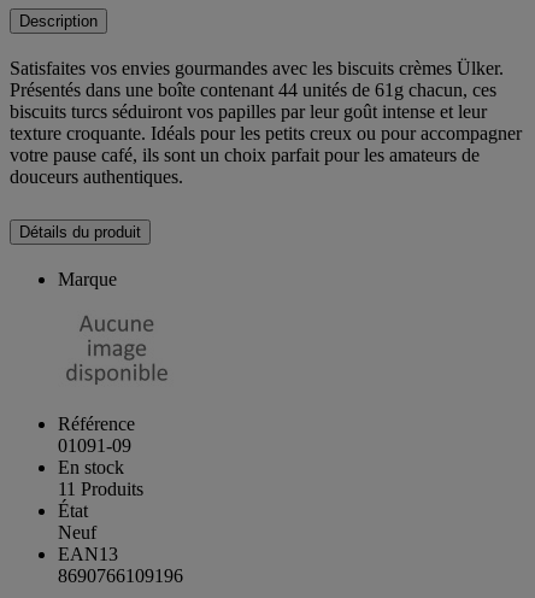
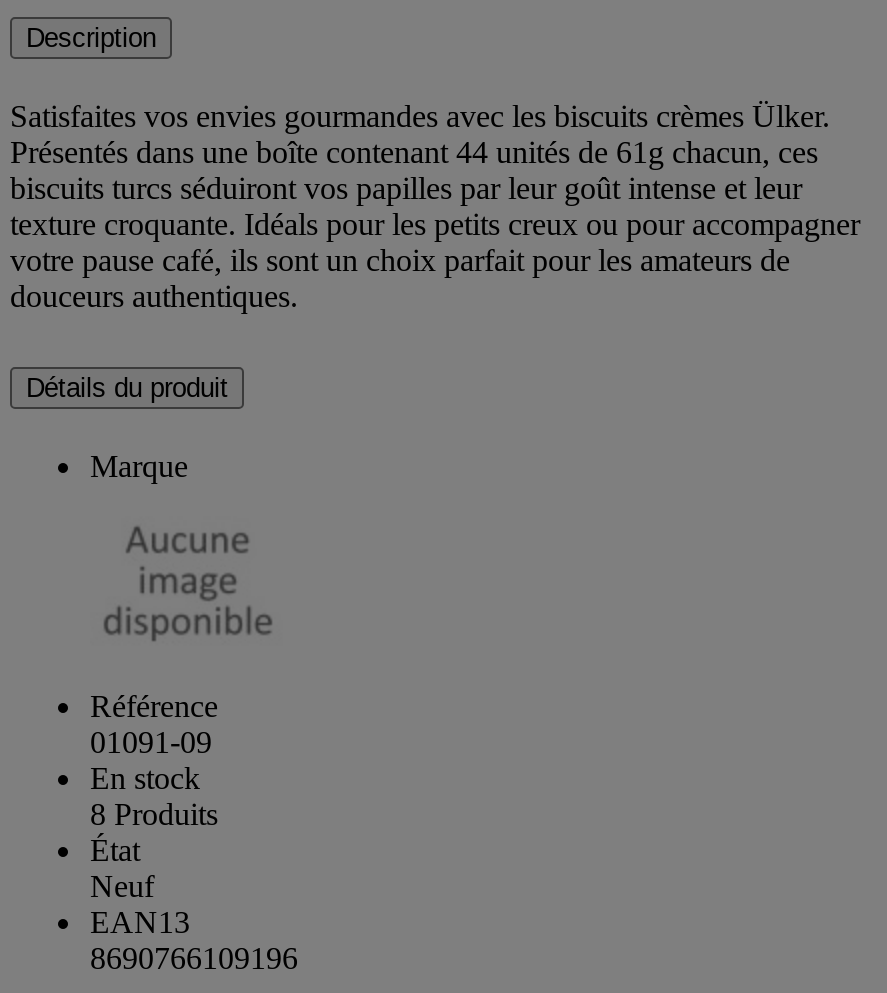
- 11 Produits
+ 8 Produits
